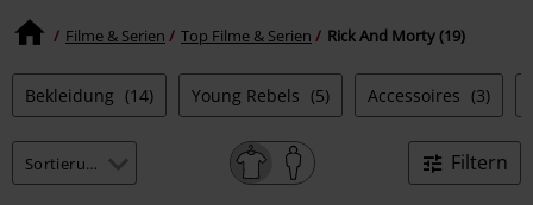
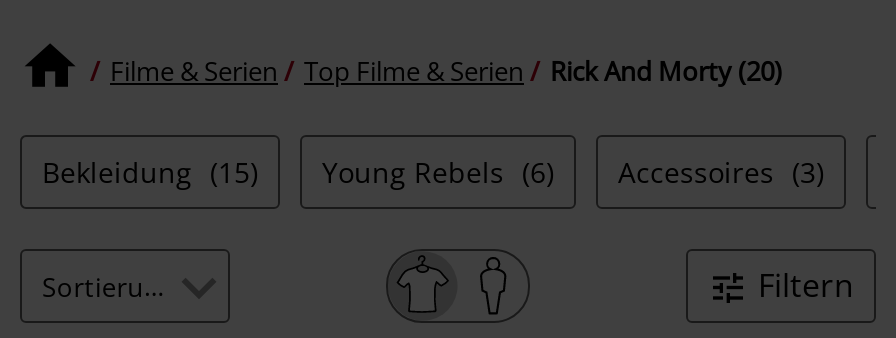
- Rick And Morty (19)
+ Rick And Morty (20)

- Bekleidung (14)
+ Bekleidung (15)

- Young Rebels (5)
+ Young Rebels (6)
